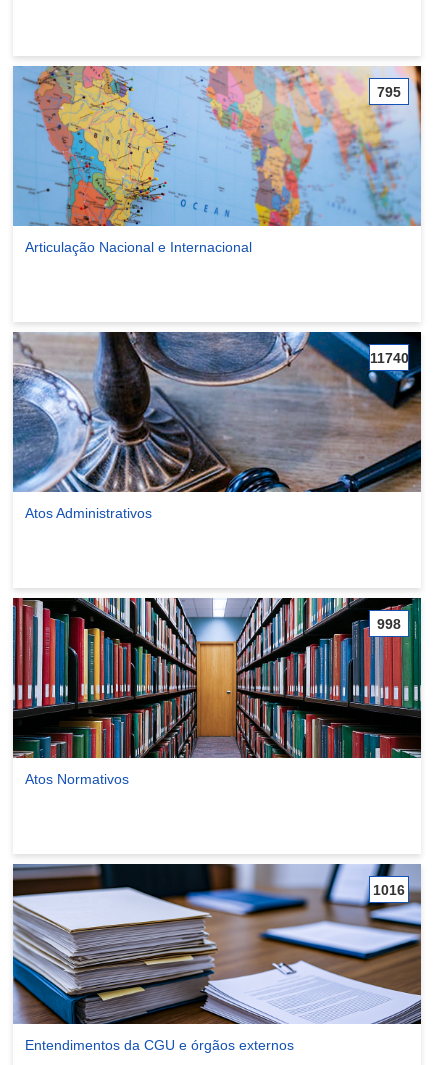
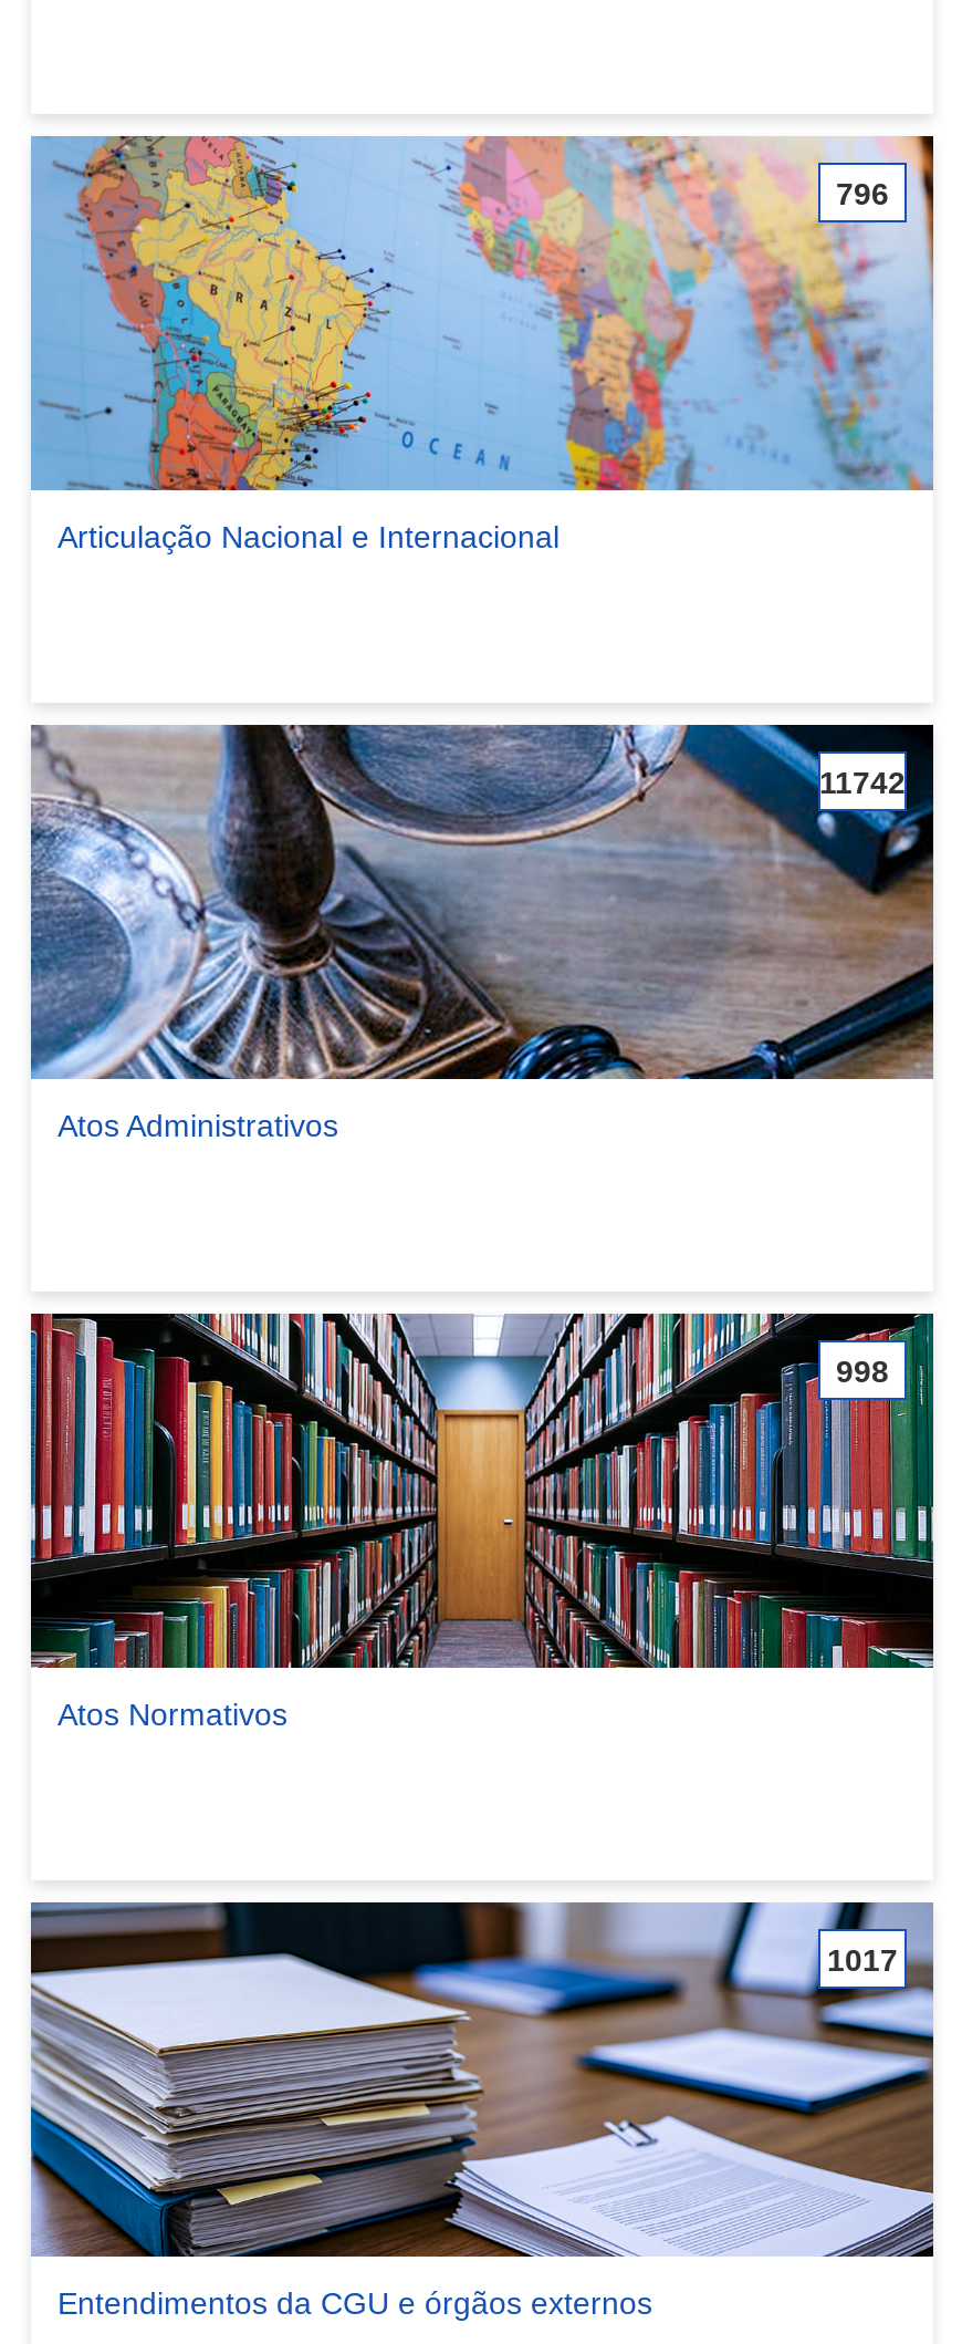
- 795
+ 796

- 11740
+ 11742

- 1016
+ 1017
